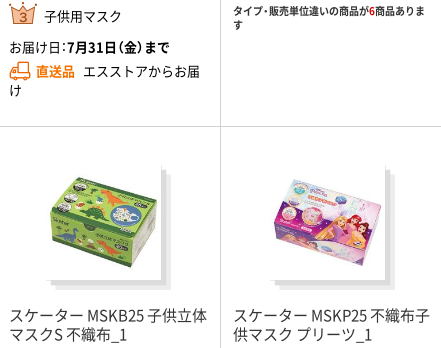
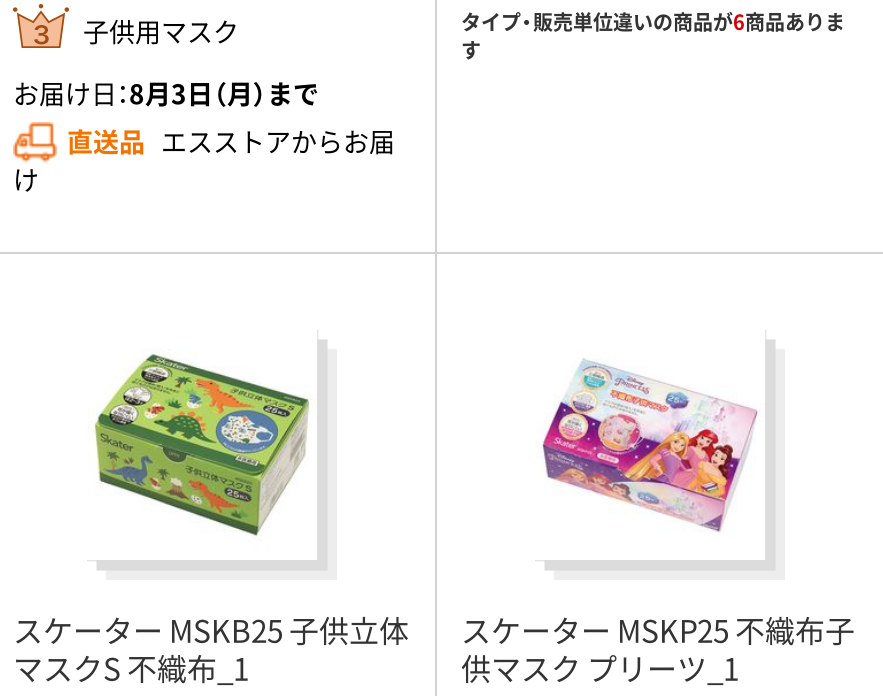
- お届け日：7月31日（金）まで
+ お届け日：8月3日（月）まで
